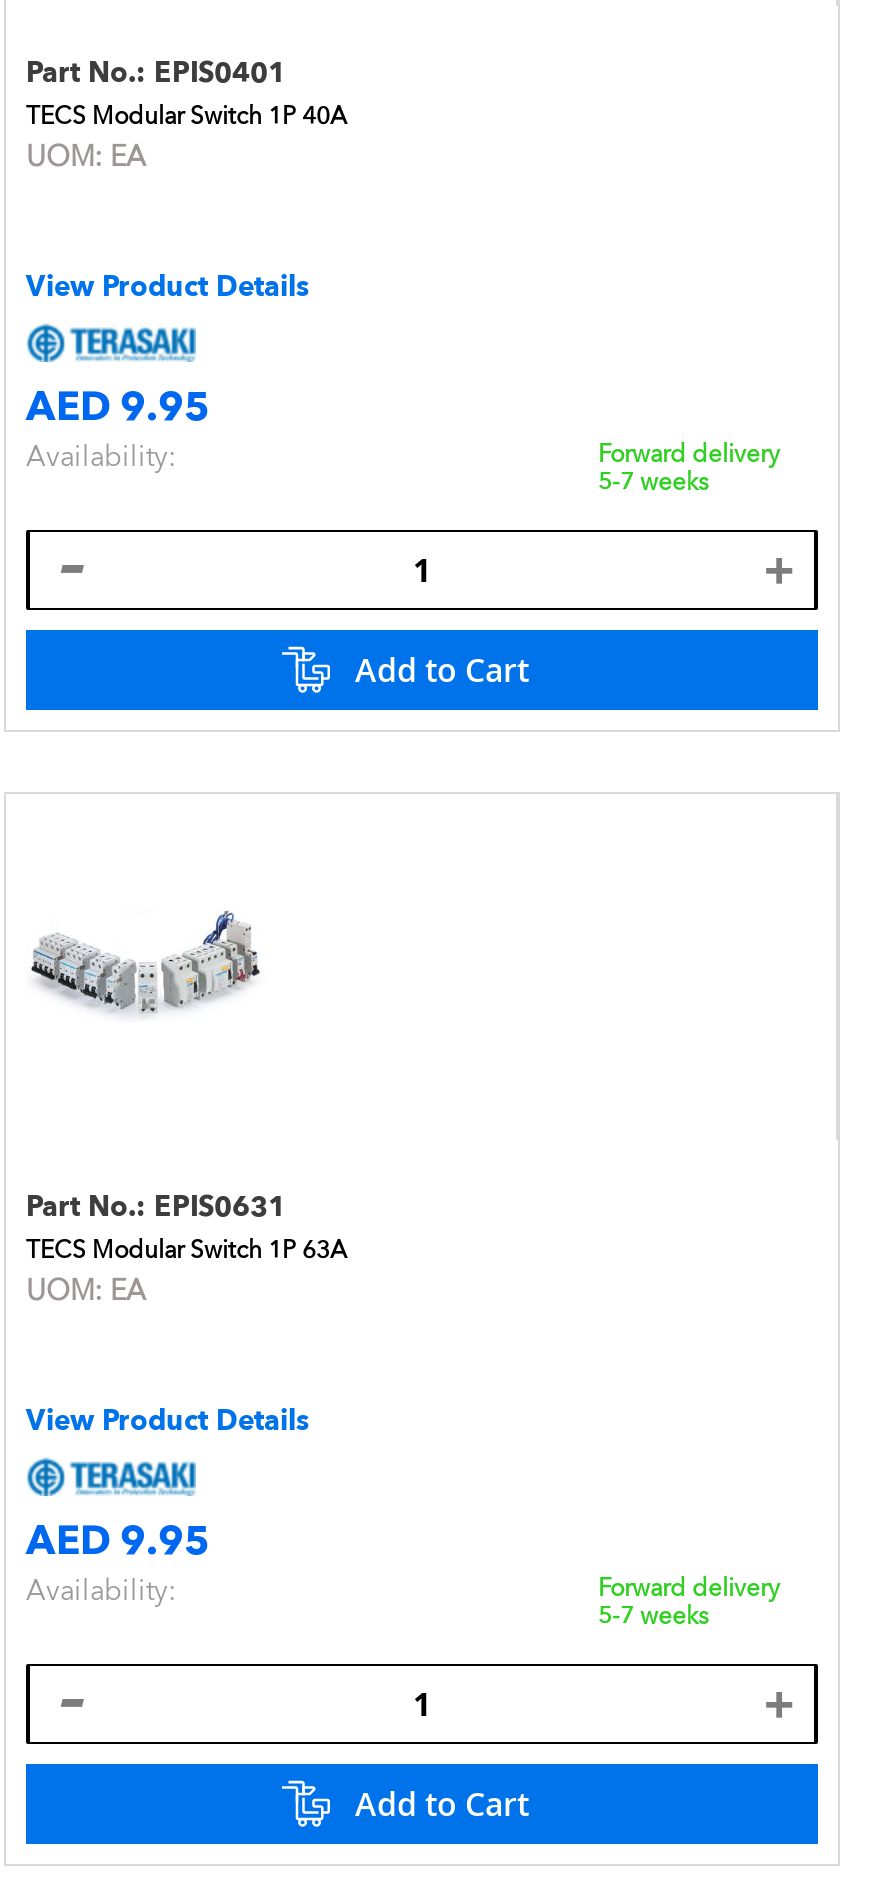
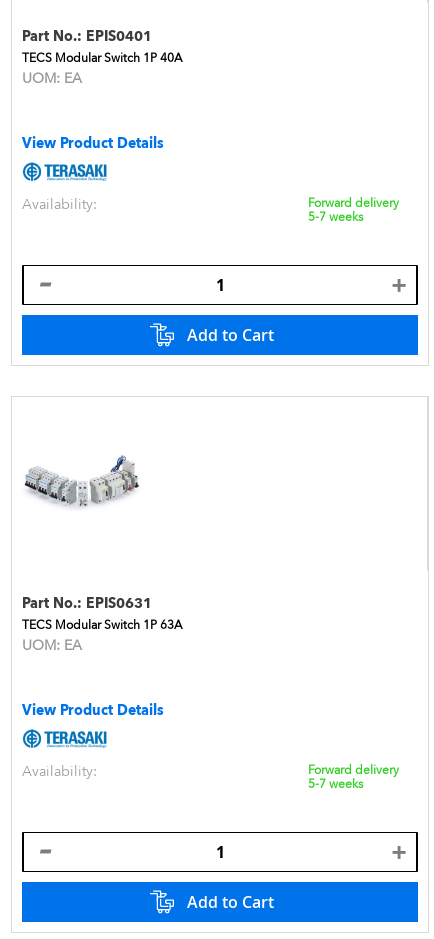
- AED 9.95

moved up: Availability: | Forward delivery | 5-7 weeks

- AED 9.95

moved up: Availability: | Forward delivery | 5-7 weeks
